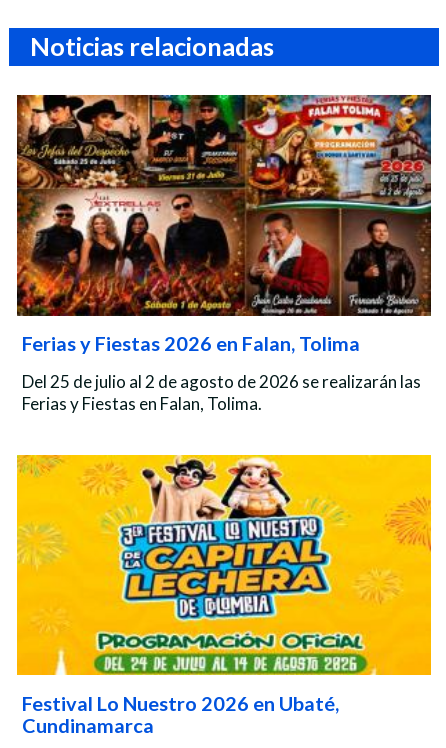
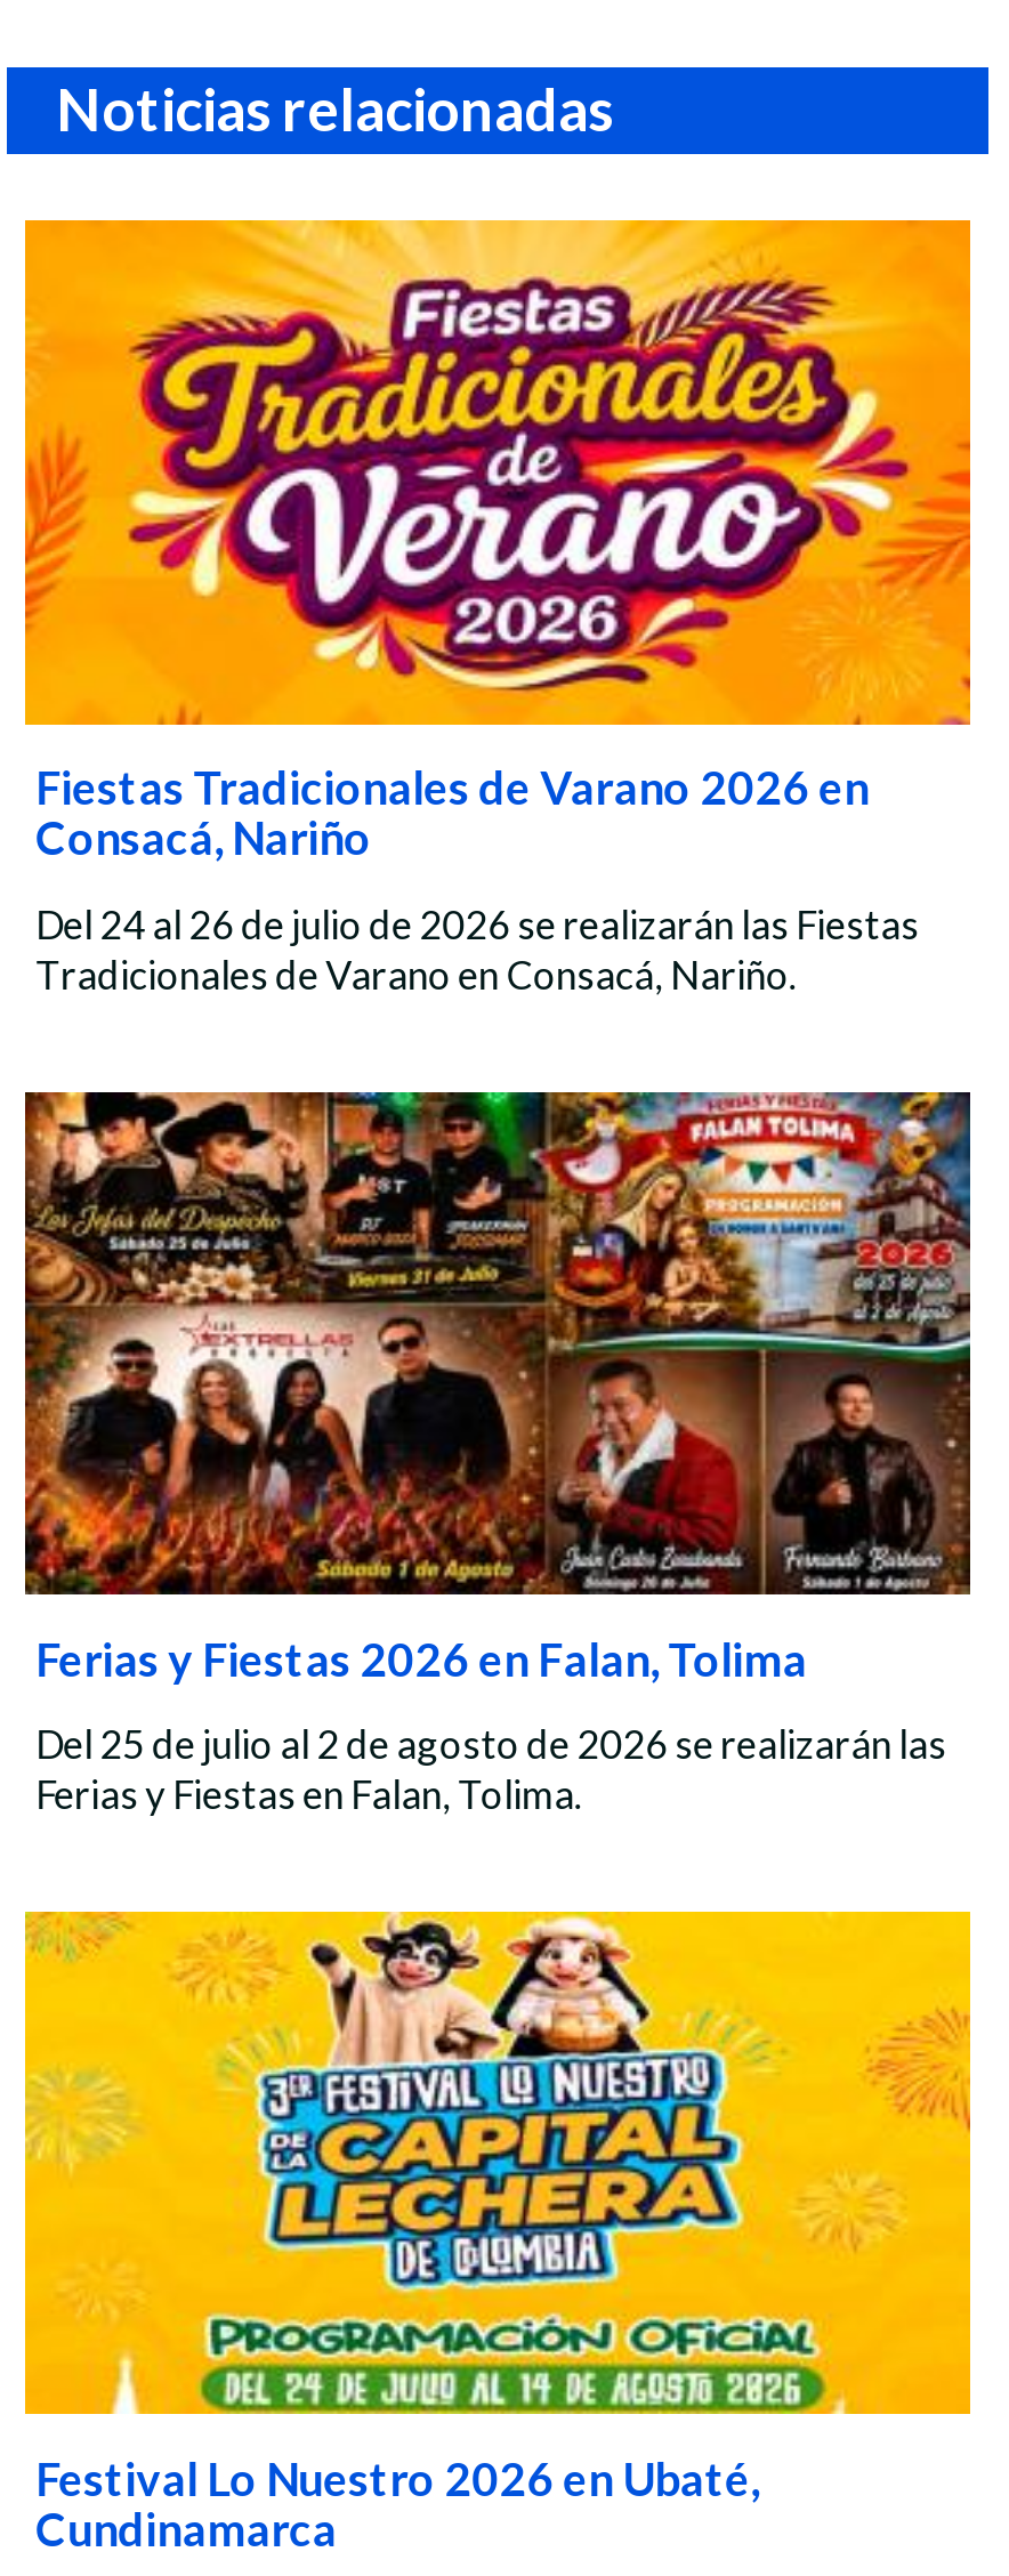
+ [image]
+ Fiestas Tradicionales de Varano 2026 en
+ Consacá, Nariño
+ Del 24 al 26 de julio de 2026 se realizarán las Fiestas
+ Tradicionales de Varano en Consacá, Nariño.
